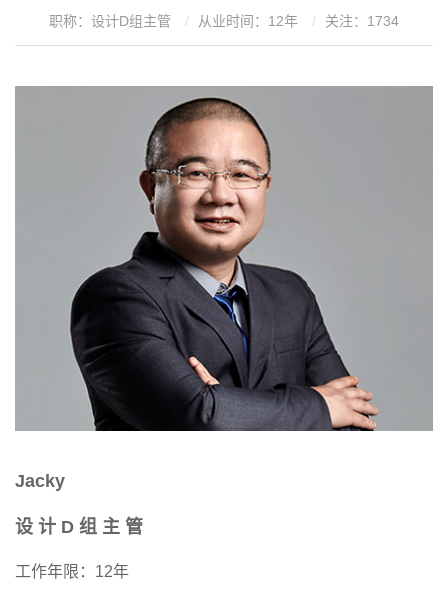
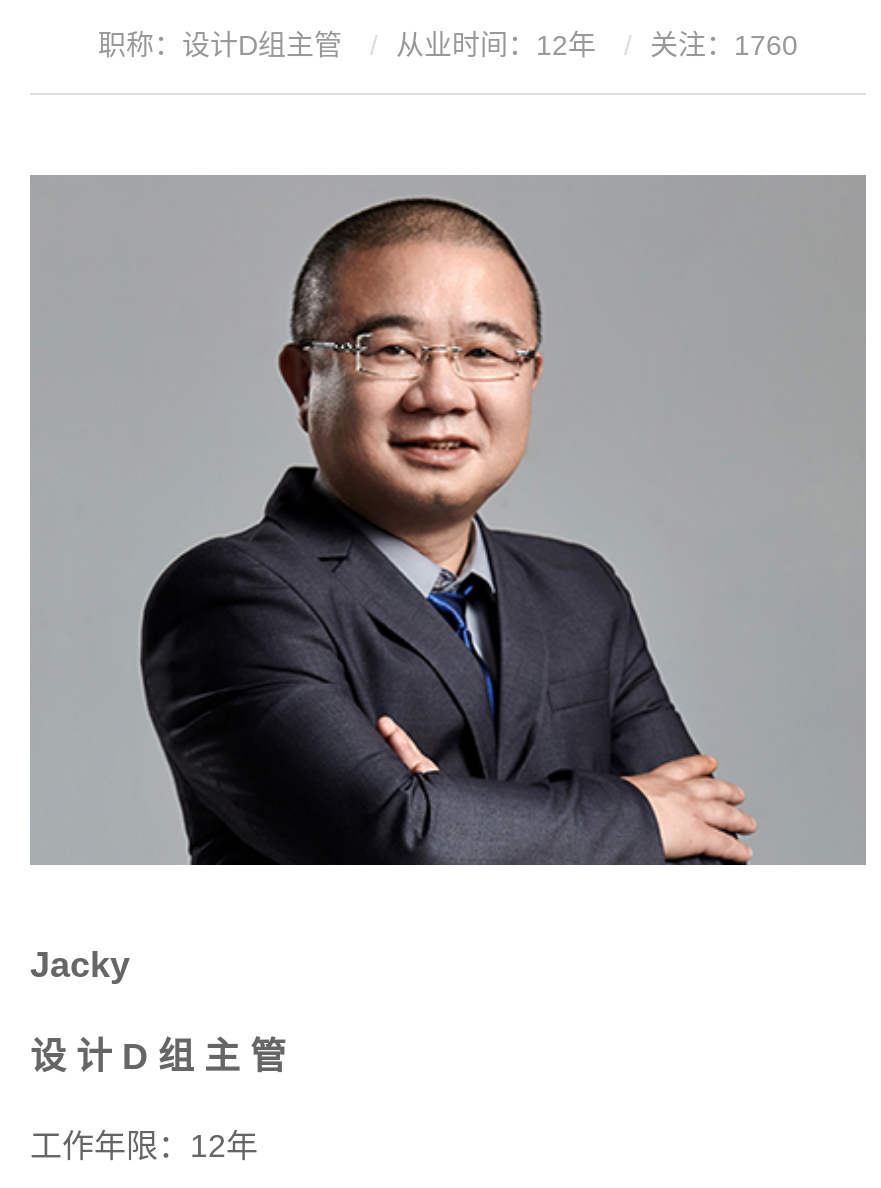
- 职称：设计D组主管 从业时间：12年 关注：1734
+ 职称：设计D组主管 从业时间：12年 关注：1760
